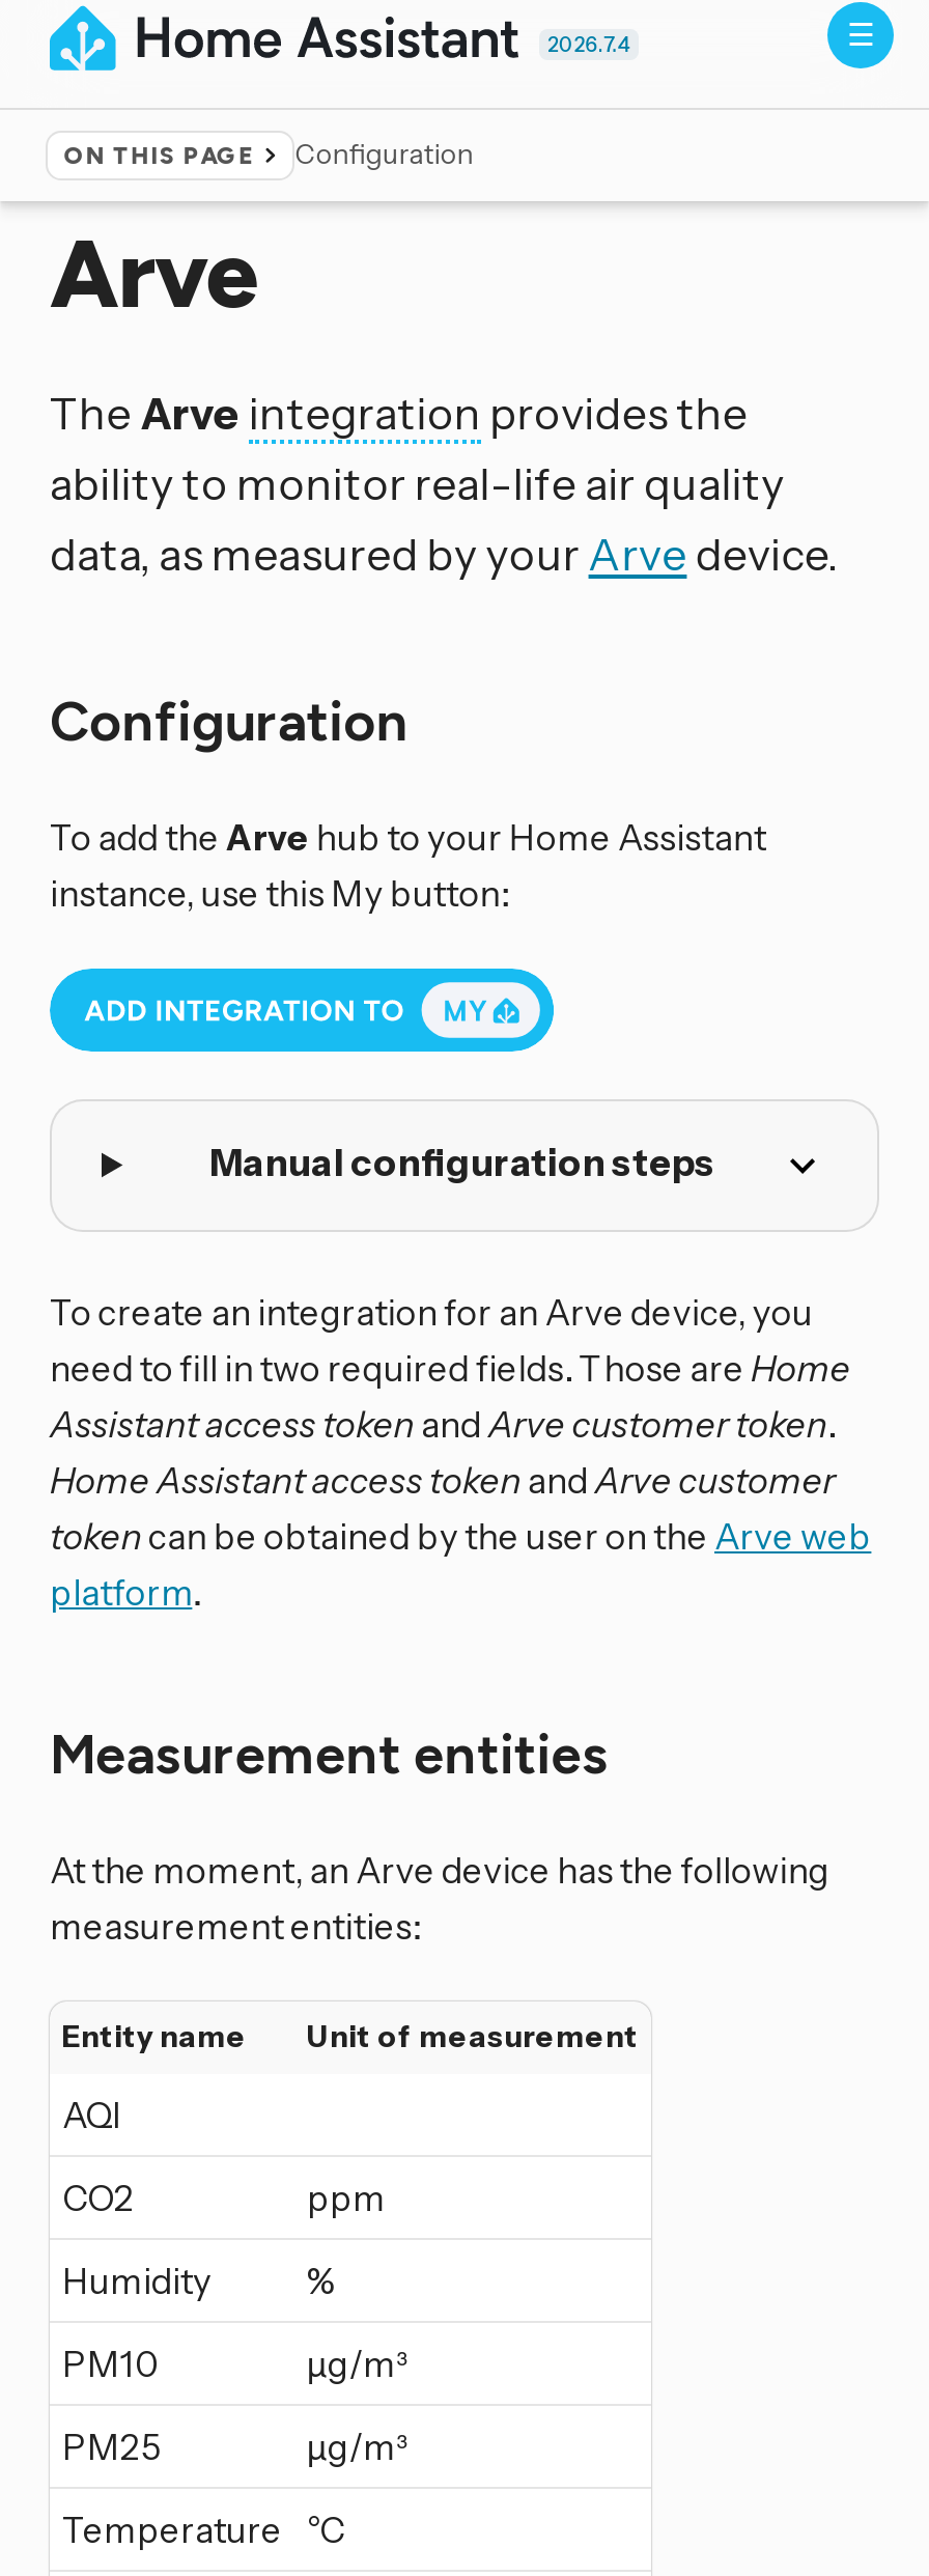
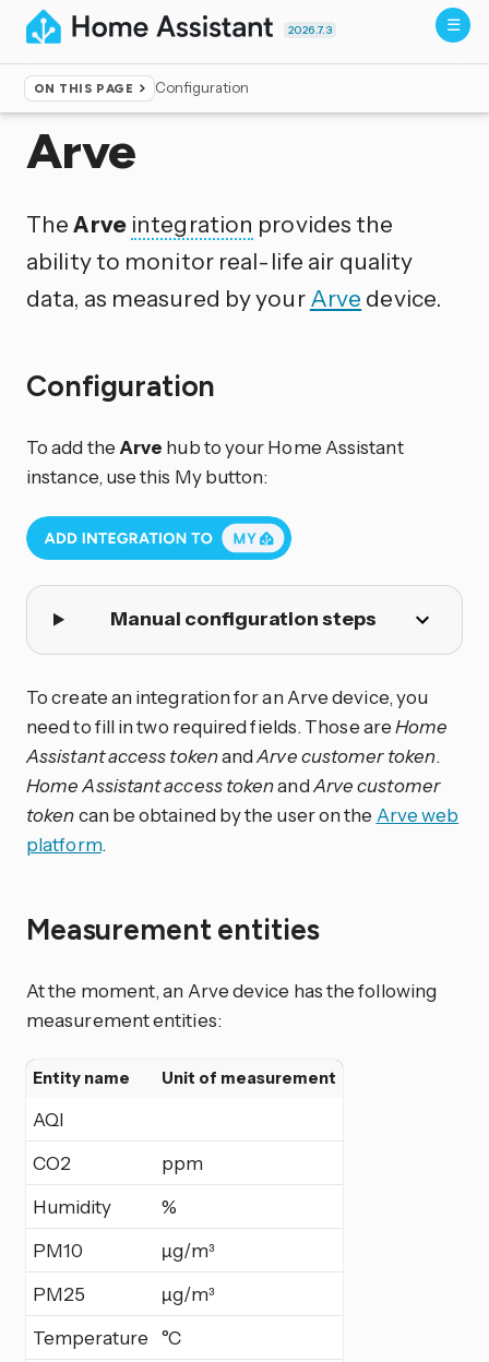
- 2026.7.4
+ 2026.7.3
